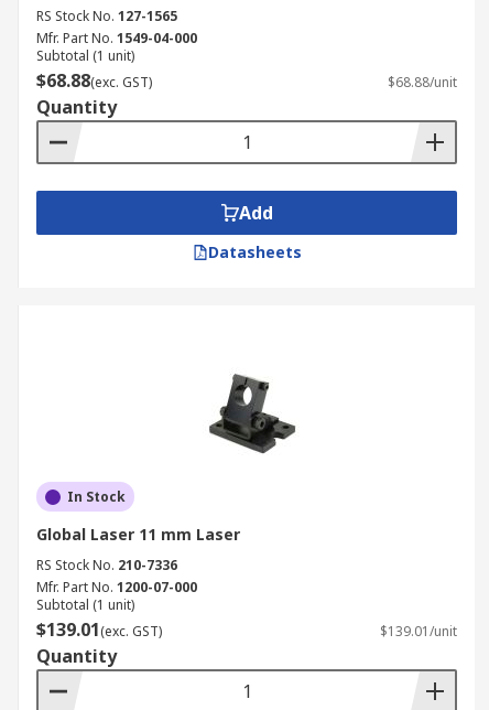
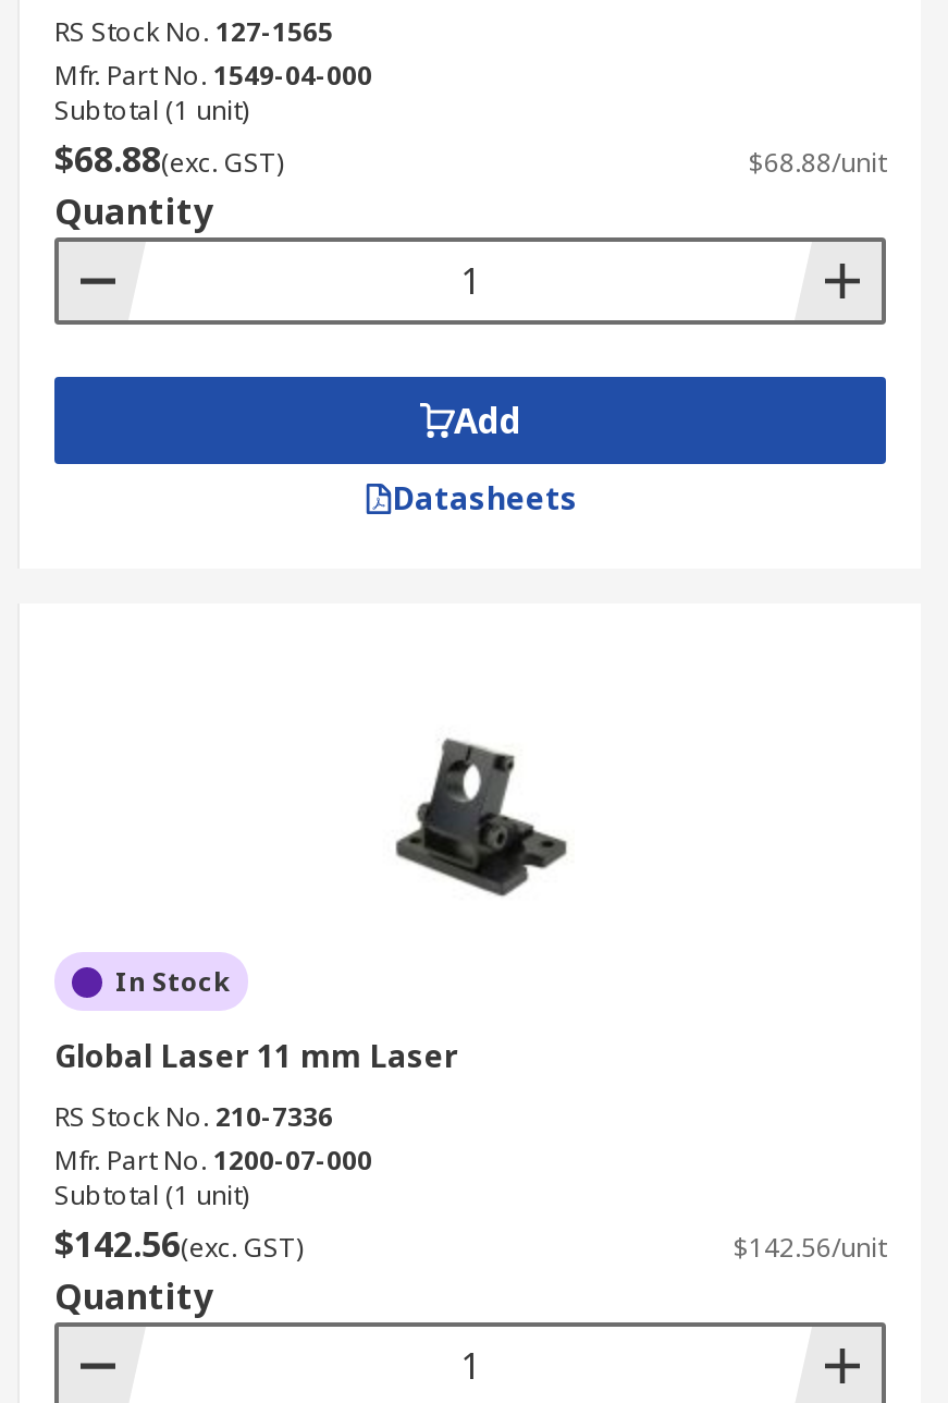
- $139.01(exc. GST)
- $139.01/unit
+ $142.56(exc. GST)
+ $142.56/unit
